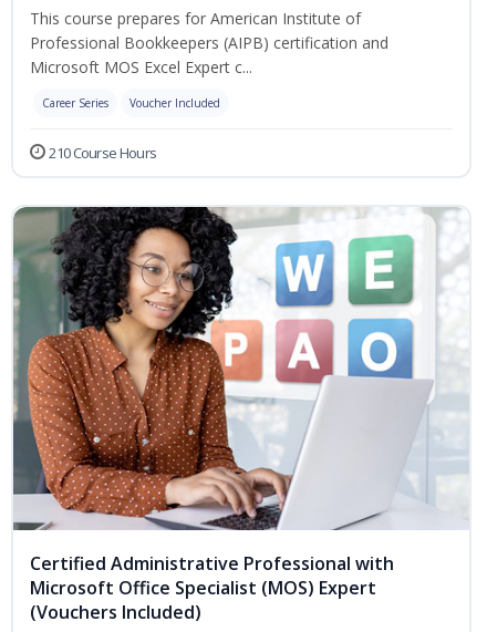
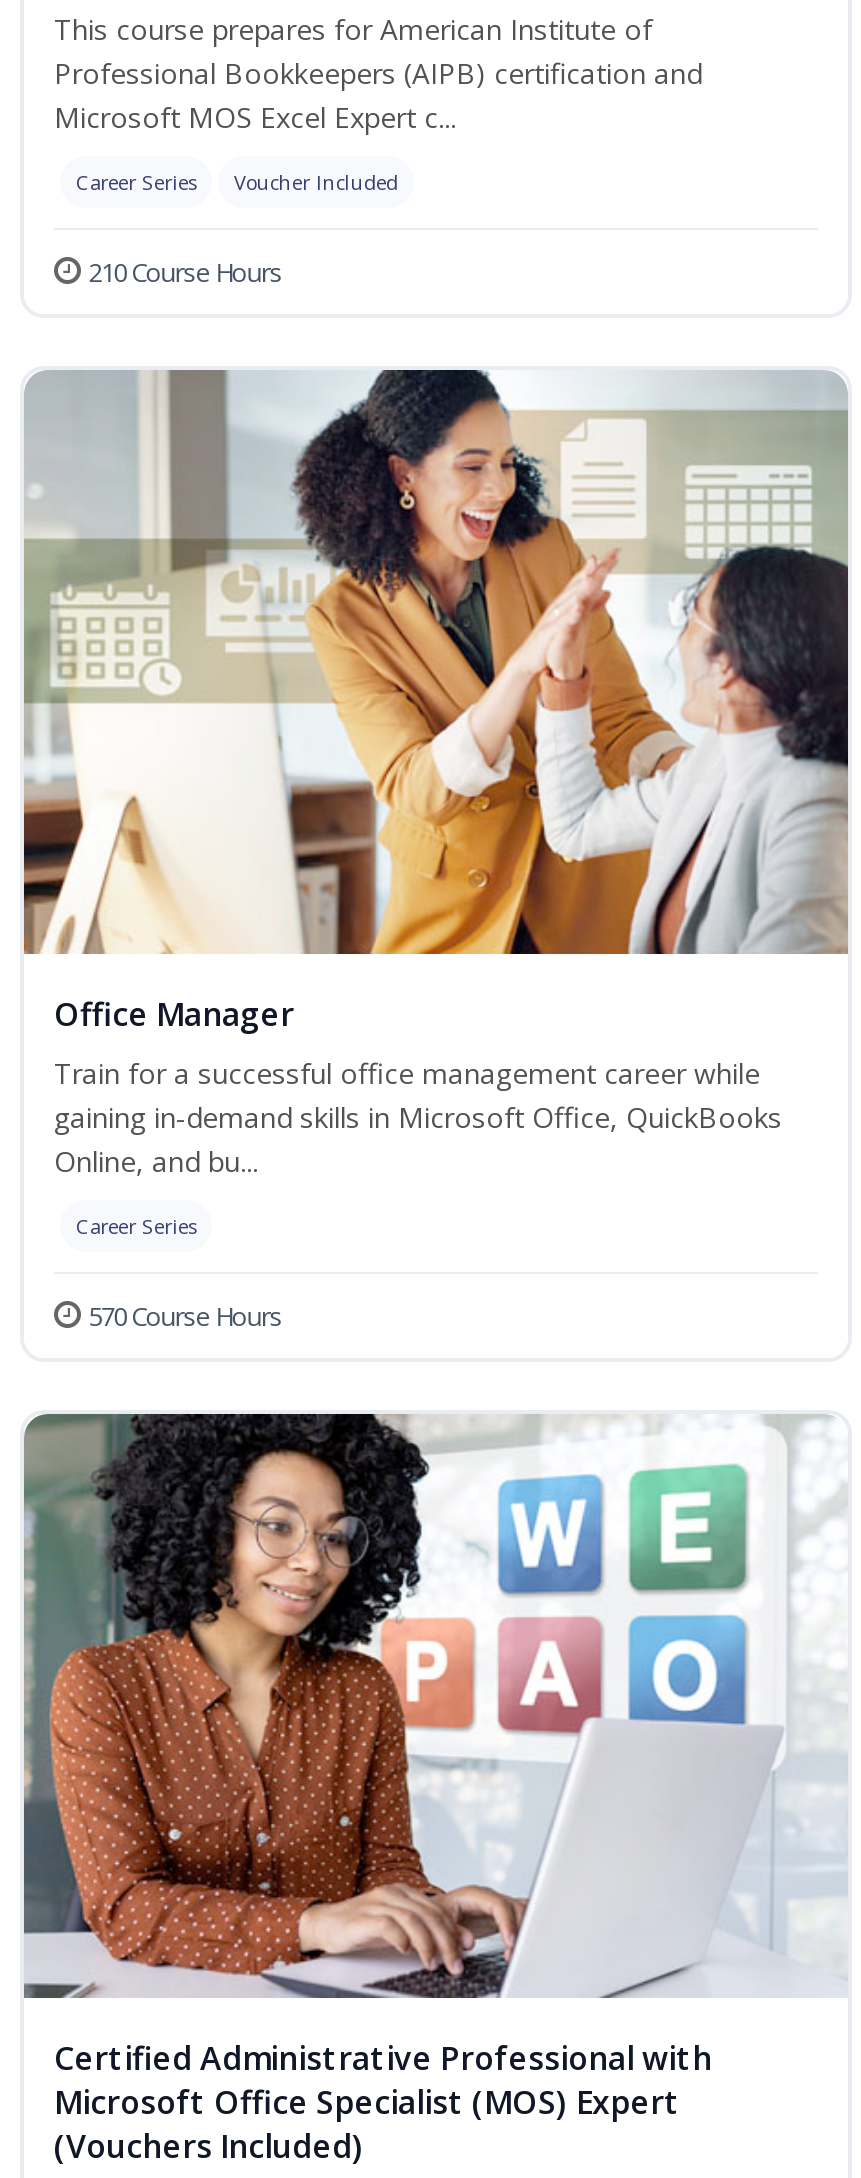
+ [image]
+ Office Manager
+ Train for a successful office management career while
+ gaining in-demand skills in Microsoft Office, QuickBooks
+ Online, and bu...
+ Career Series
+ 570 Course Hours
